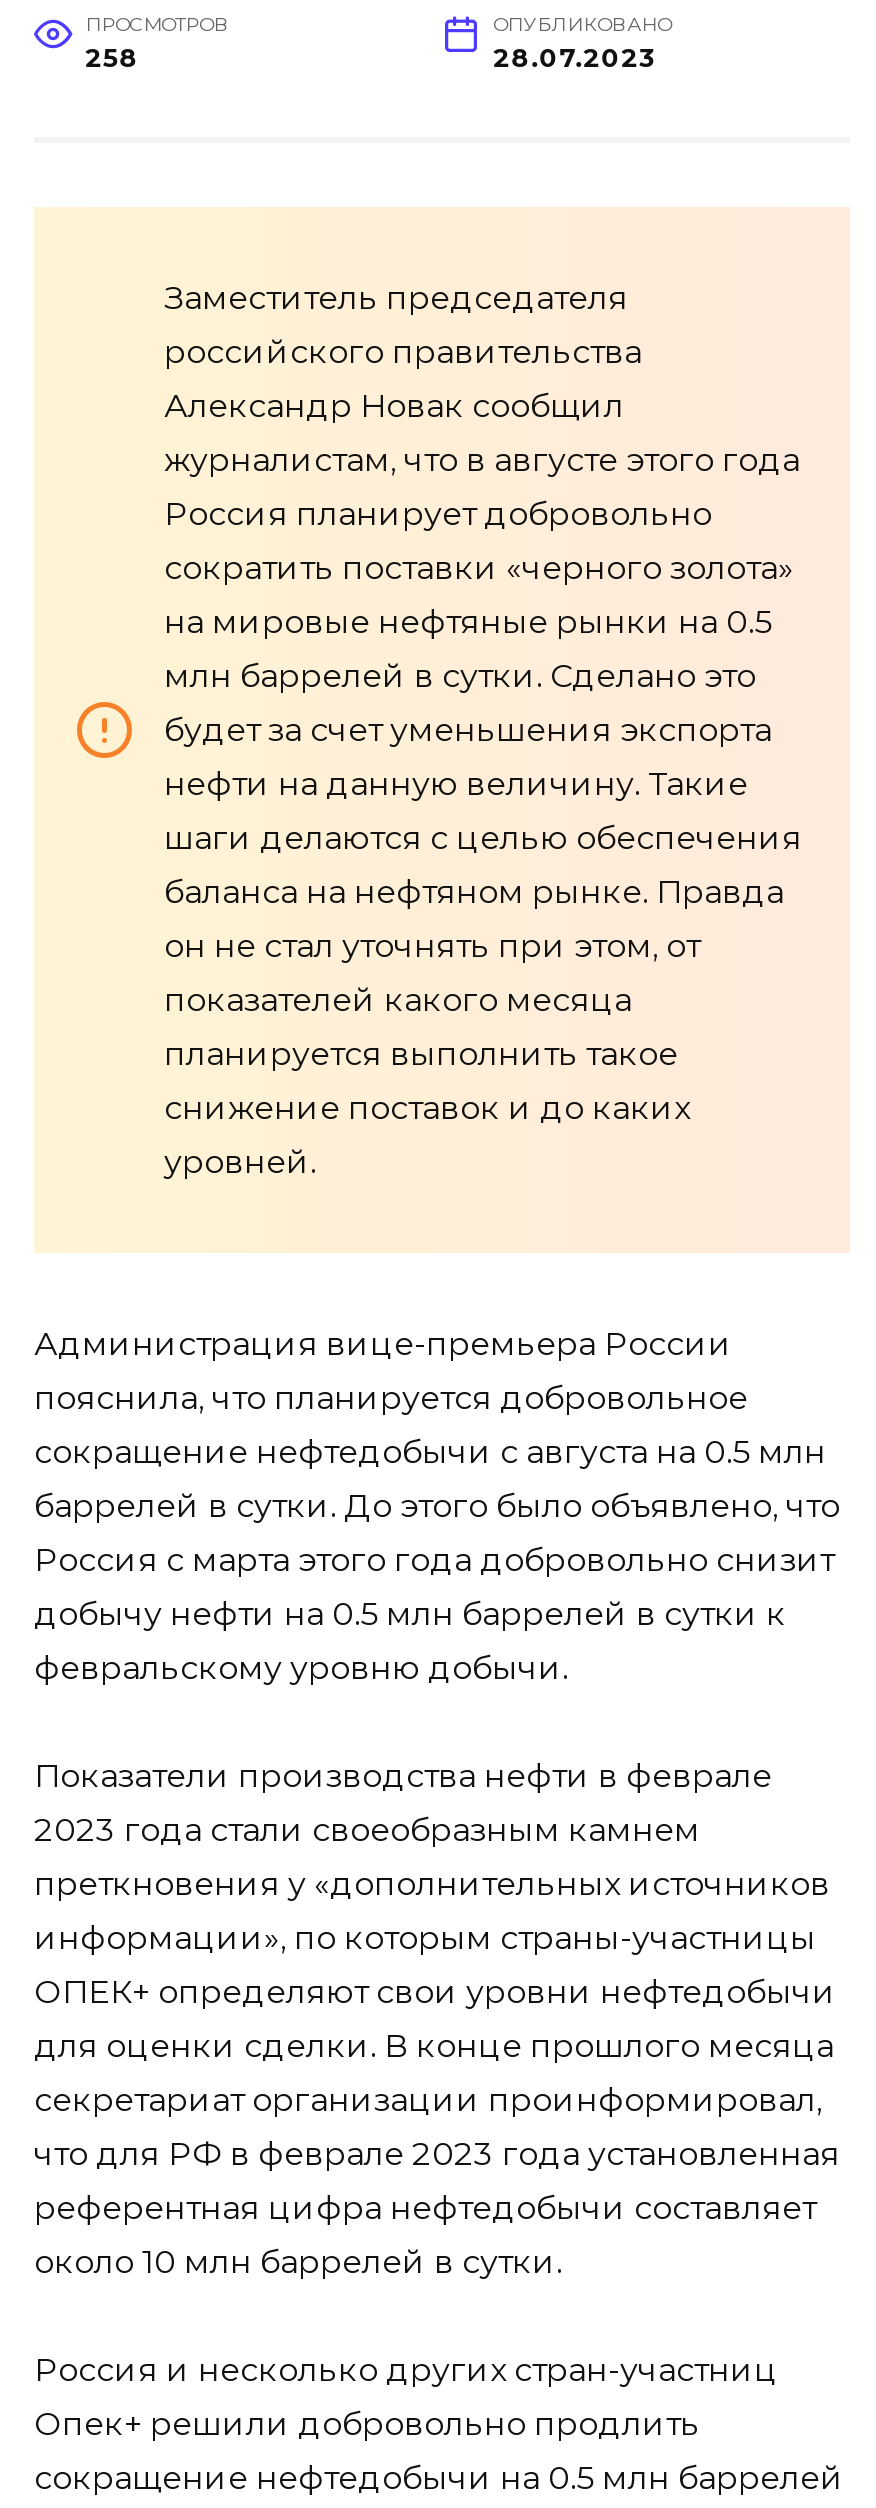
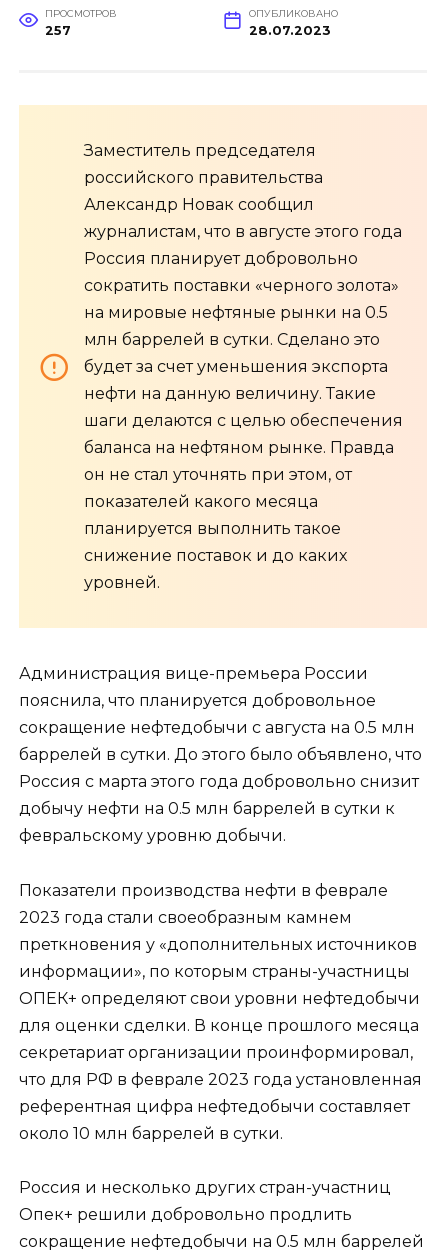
- 258
+ 257
